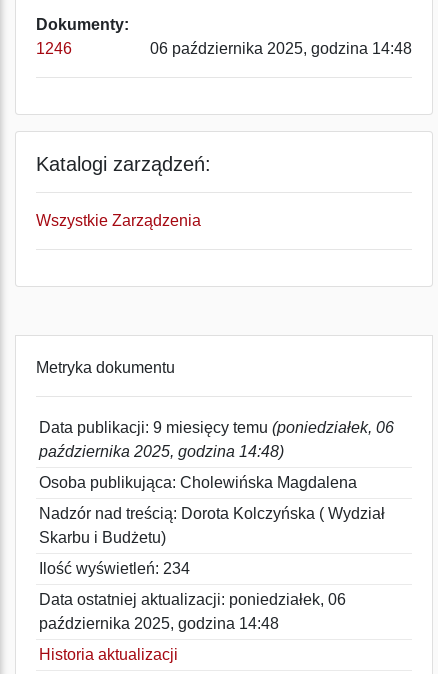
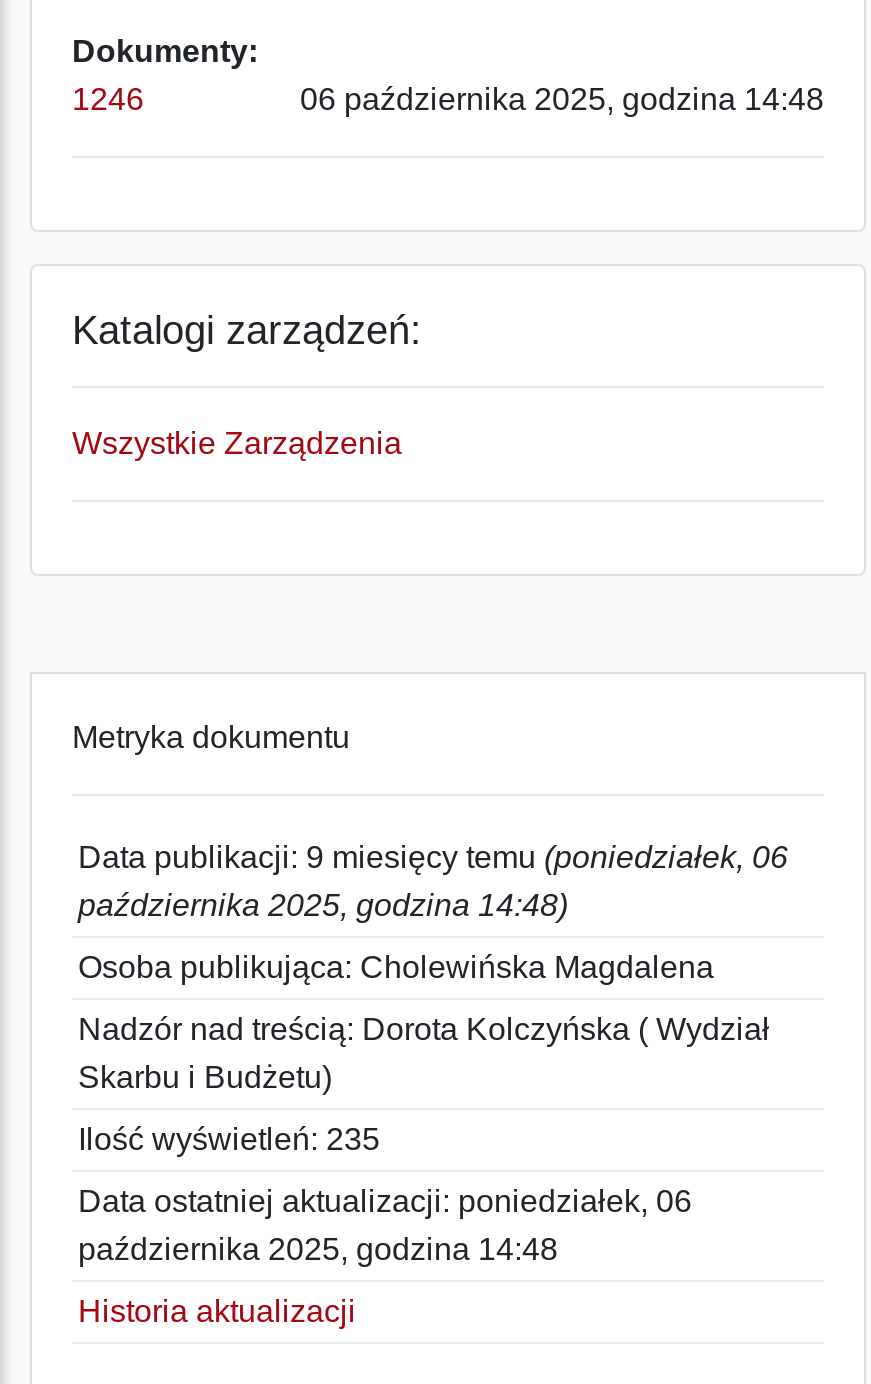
- Ilość wyświetleń: 234
+ Ilość wyświetleń: 235
